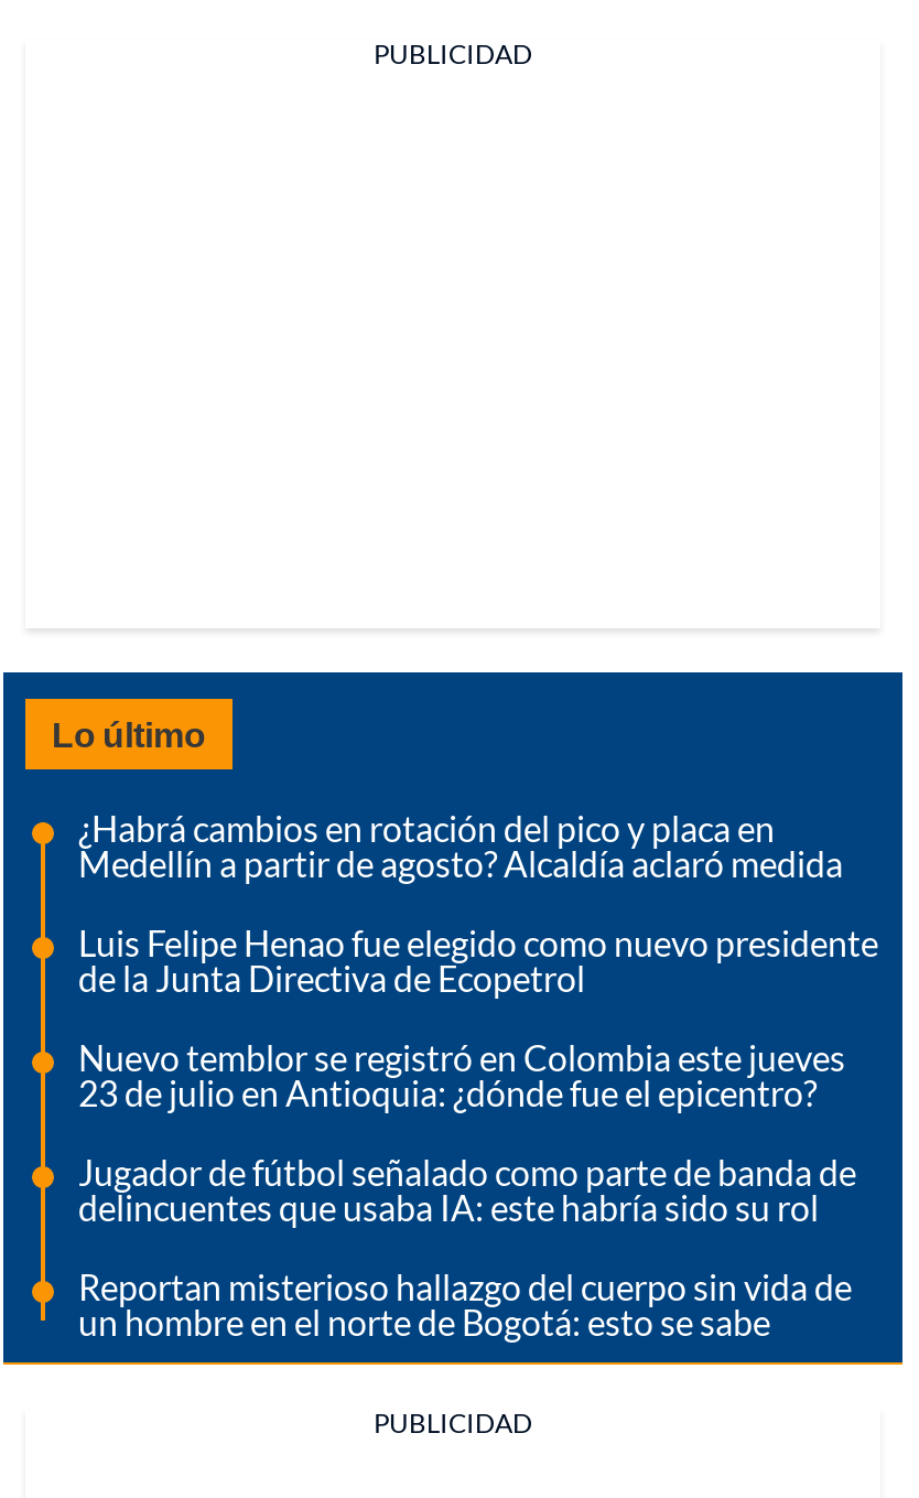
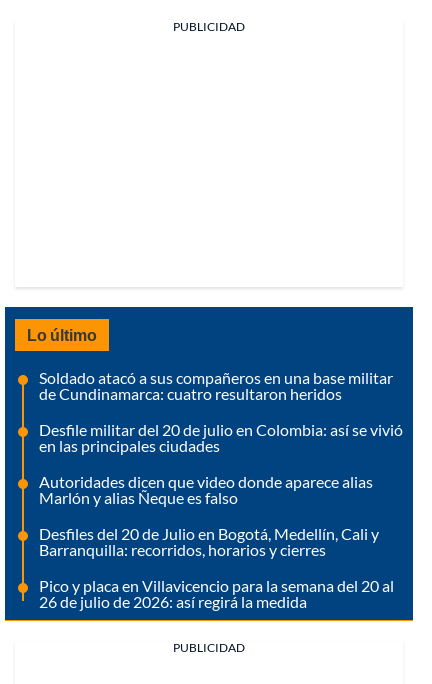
- ¿Habrá cambios en rotación del pico y placa en
- Medellín a partir de agosto? Alcaldía aclaró medida
+ Soldado atacó a sus compañeros en una base militar
+ de Cundinamarca: cuatro resultaron heridos

- Luis Felipe Henao fue elegido como nuevo presidente
- de la Junta Directiva de Ecopetrol
+ Desfile militar del 20 de julio en Colombia: así se vivió
+ en las principales ciudades

- Nuevo temblor se registró en Colombia este jueves
- 23 de julio en Antioquia: ¿dónde fue el epicentro?
+ Autoridades dicen que video donde aparece alias
+ Marlón y alias Ñeque es falso

- Jugador de fútbol señalado como parte de banda de
- delincuentes que usaba IA: este habría sido su rol
+ Desfiles del 20 de Julio en Bogotá, Medellín, Cali y
+ Barranquilla: recorridos, horarios y cierres

- Reportan misterioso hallazgo del cuerpo sin vida de
- un hombre en el norte de Bogotá: esto se sabe
+ Pico y placa en Villavicencio para la semana del 20 al
+ 26 de julio de 2026: así regirá la medida
